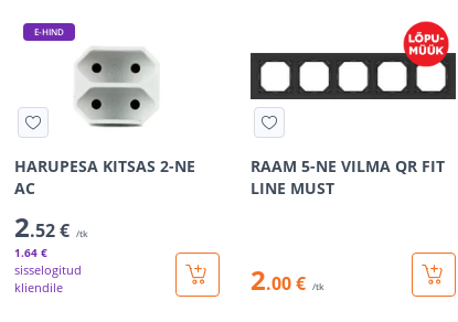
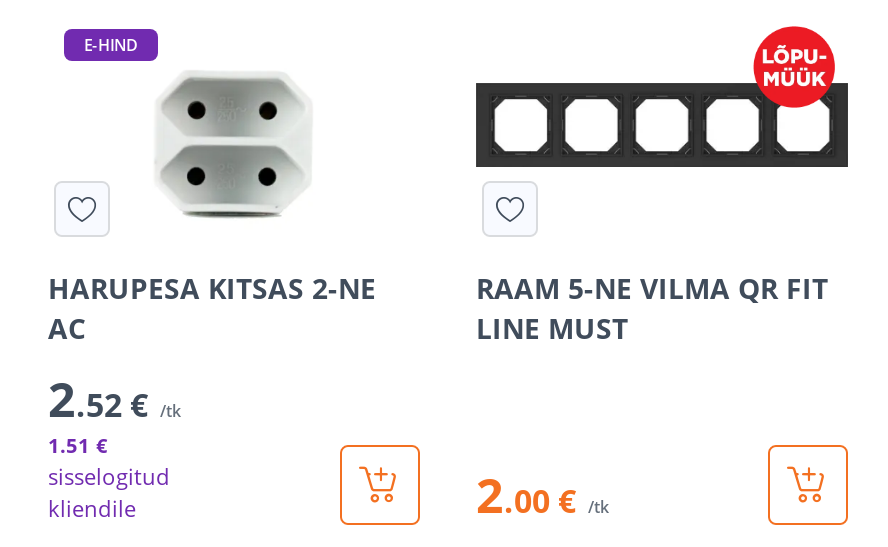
- 1.64 €
+ 1.51 €
